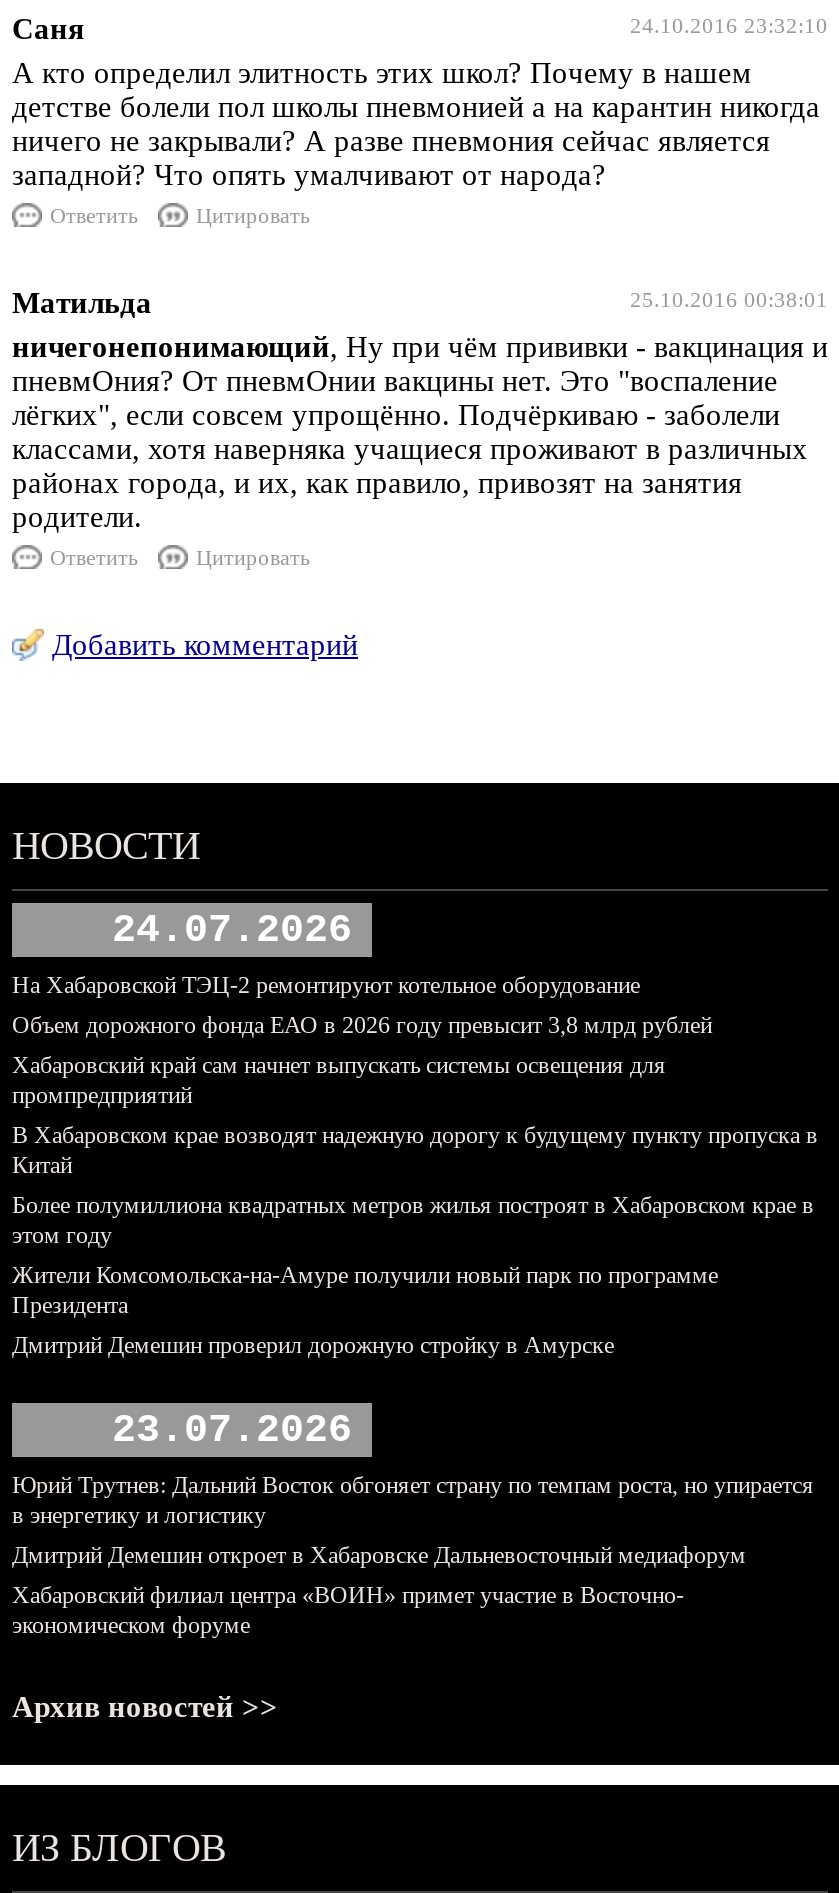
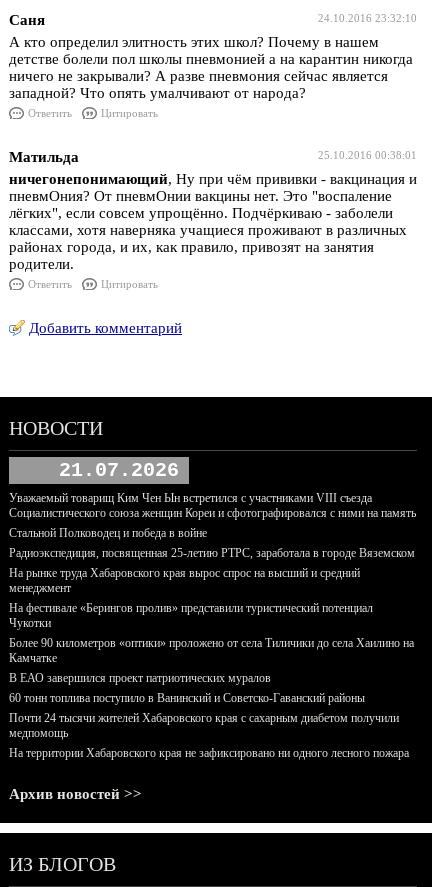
- 24.07.2026
- На Хабаровской ТЭЦ-2 ремонтируют котельное оборудование
- Объем дорожного фонда ЕАО в 2026 году превысит 3,8 млрд рублей
- Хабаровский край сам начнет выпускать системы освещения для
- промпредприятий
- В Хабаровском крае возводят надежную дорогу к будущему пункту пропуска в
- Китай
- Более полумиллиона квадратных метров жилья построят в Хабаровском крае в
- этом году
- Жители Комсомольска-на-Амуре получили новый парк по программе
- Президента
- Дмитрий Демешин проверил дорожную стройку в Амурске
- 23.07.2026
- Юрий Трутнев: Дальний Восток обгоняет страну по темпам роста, но упирается
- в энергетику и логистику
- Дмитрий Демешин откроет в Хабаровске Дальневосточный медиафорум
- Хабаровский филиал центра «ВОИН» примет участие в Восточно-
- экономическом форуме
+ 21.07.2026
+ Уважаемый товарищ Ким Чен Ын встретился с участниками VIII съезда
+ Социалистического союза женщин Кореи и сфотографировался с ними на память
+ Стальной Полководец и победа в войне
+ Радиоэкспедиция, посвященная 25-летию РТРС, заработала в городе Вяземском
+ На рынке труда Хабаровского края вырос спрос на высший и средний
+ менеджмент
+ На фестивале «Берингов пролив» представили туристический потенциал
+ Чукотки
+ Более 90 километров «оптики» проложено от села Тиличики до села Хаилино на
+ Камчатке
+ В ЕАО завершился проект патриотических муралов
+ 60 тонн топлива поступило в Ванинский и Советско-Гаванский районы
+ Почти 24 тысячи жителей Хабаровского края с сахарным диабетом получили
+ медпомощь
+ На территории Хабаровского края не зафиксировано ни одного лесного пожара
